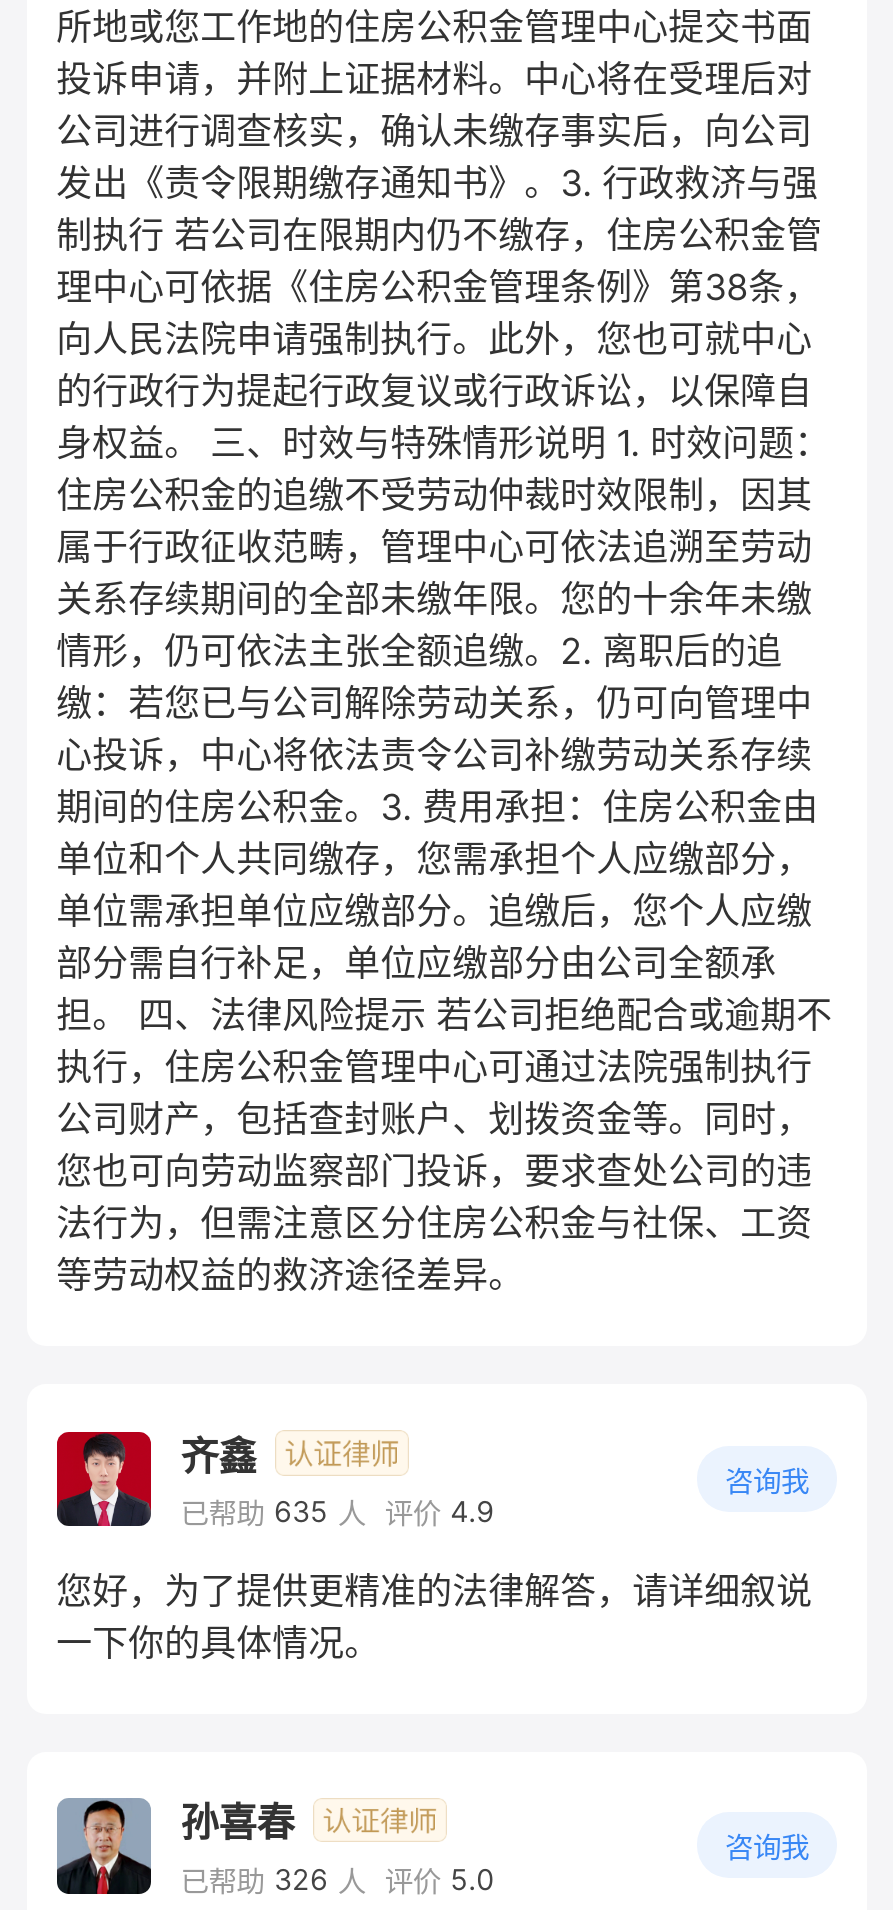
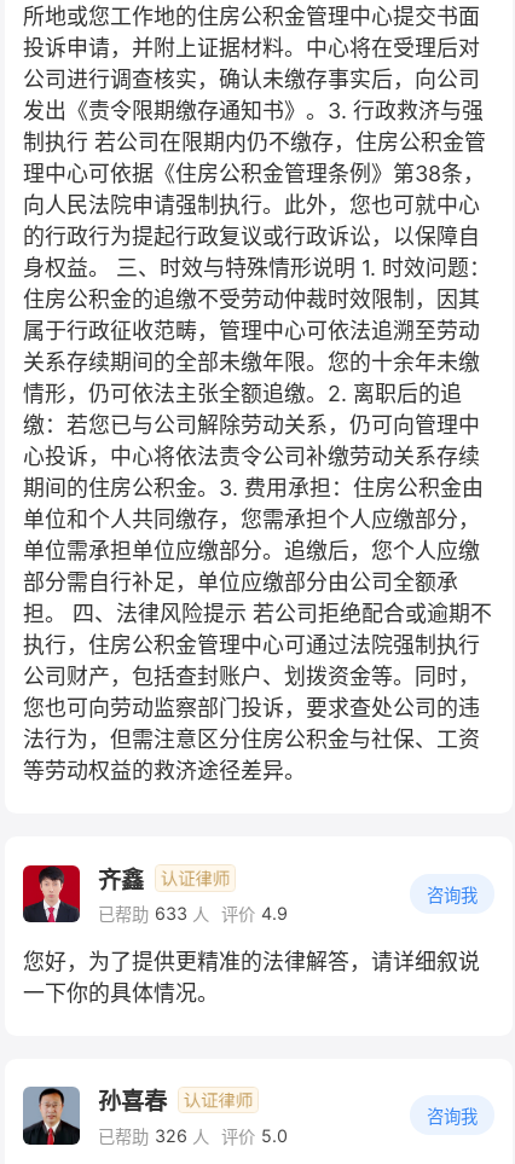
- 已帮助 635 人 评价 4.9
+ 已帮助 633 人 评价 4.9
